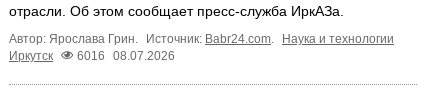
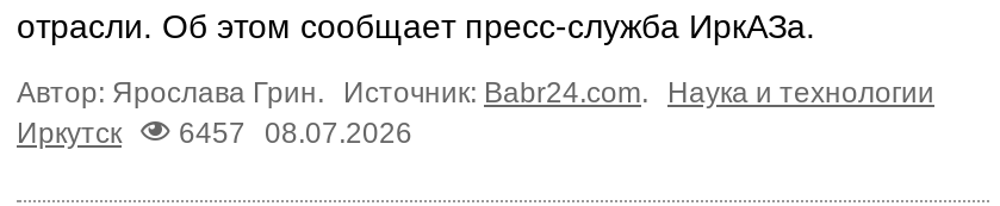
- Иркутск 6016 08.07.2026
+ Иркутск 6457 08.07.2026
